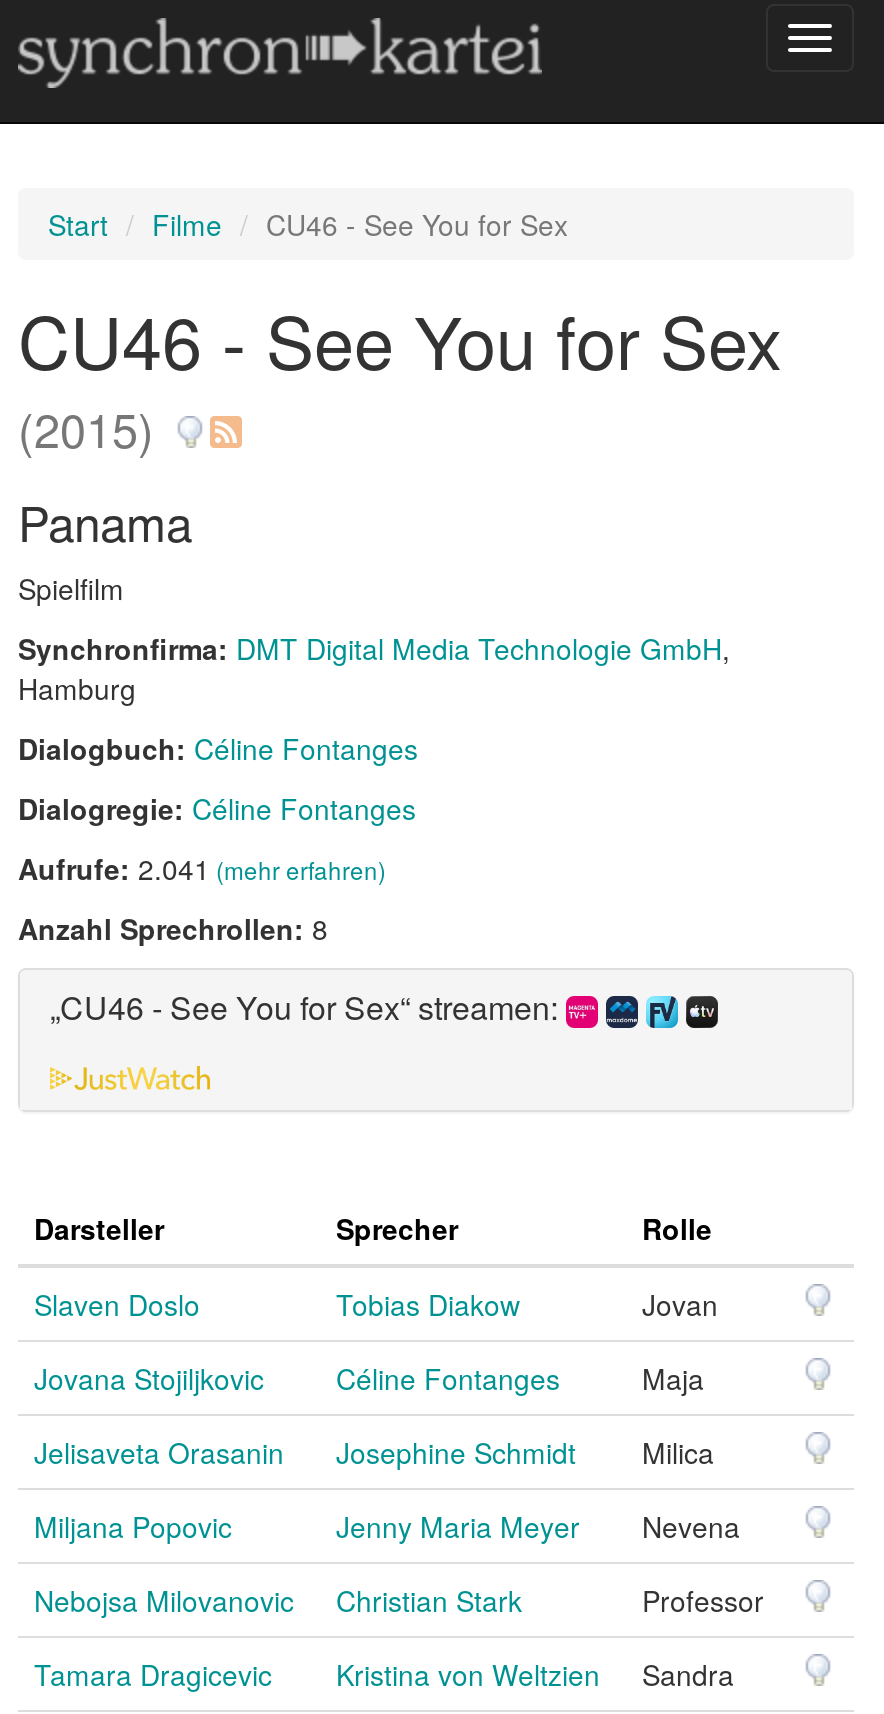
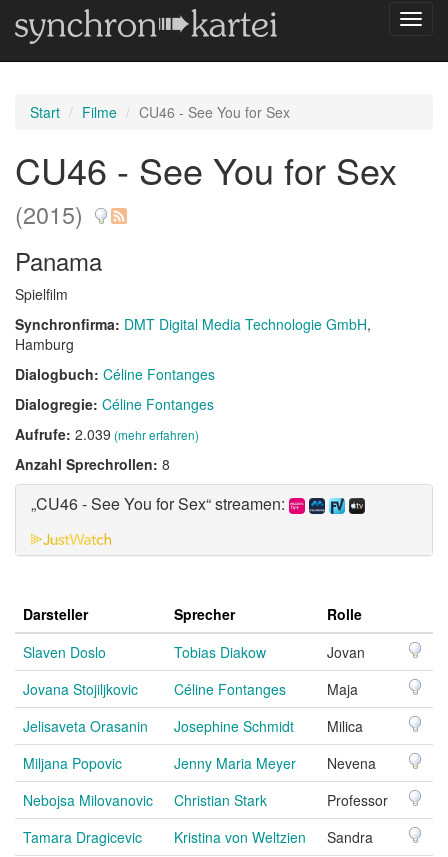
- Aufrufe: 2.041 (mehr erfahren)
+ Aufrufe: 2.039 (mehr erfahren)
